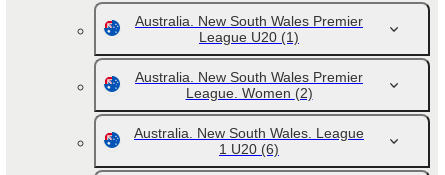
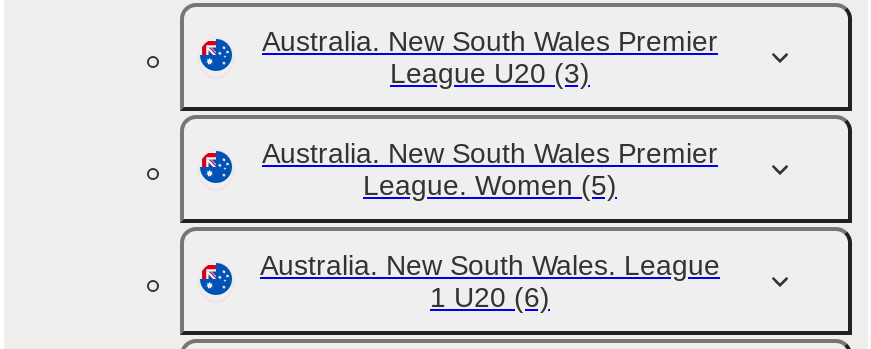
- League U20 (1)
+ League U20 (3)

- League. Women (2)
+ League. Women (5)
